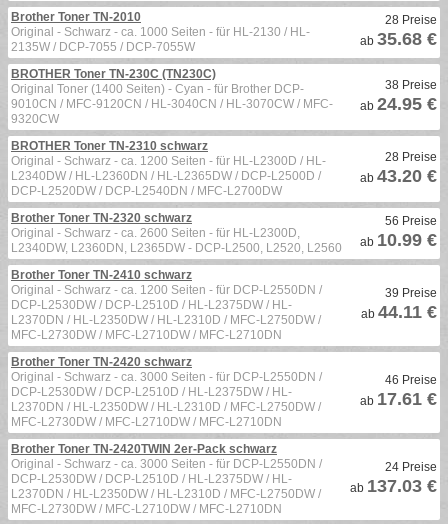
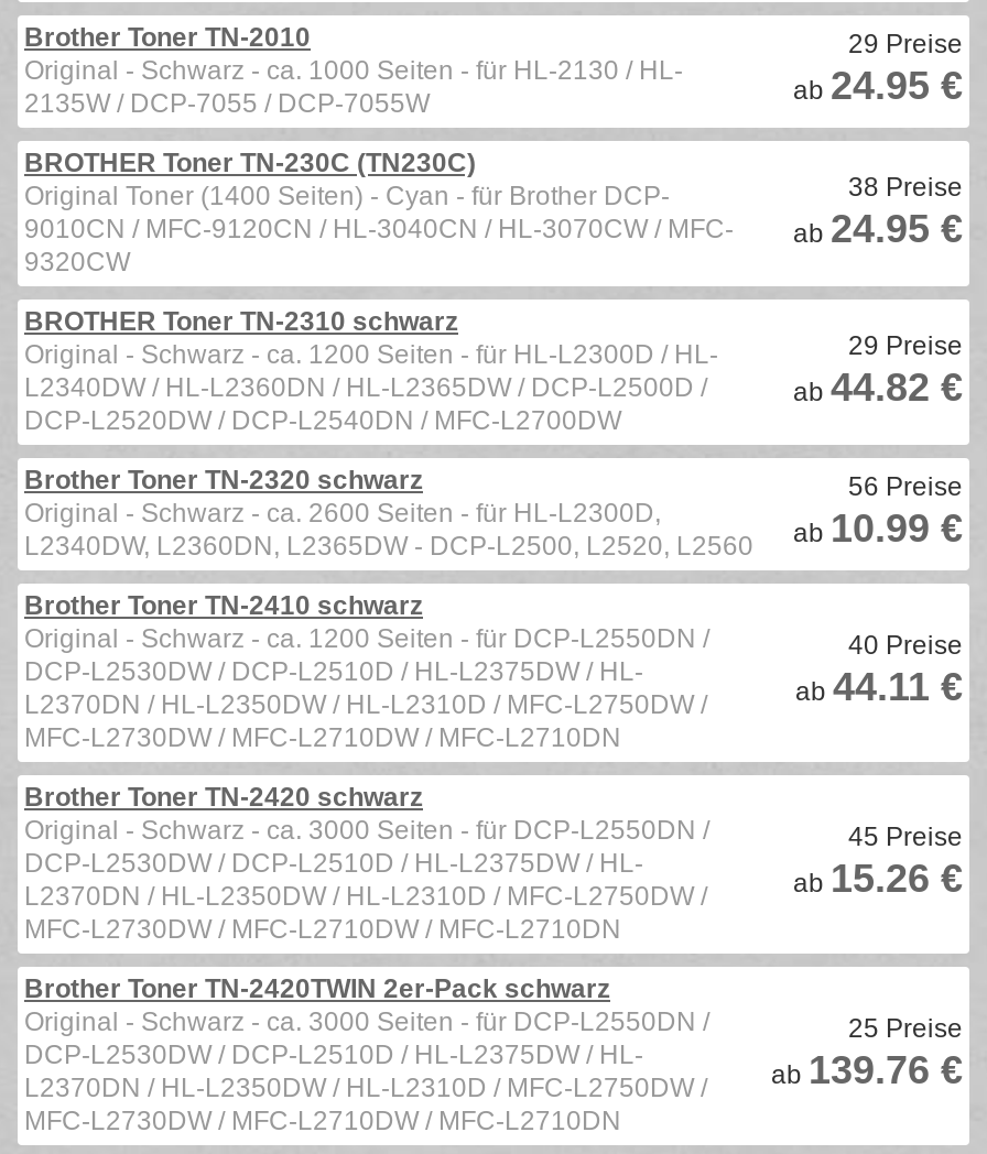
- 28 Preise
+ 29 Preise

- ab 35.68 €
+ ab 24.95 €

- 28 Preise
+ 29 Preise

- ab 43.20 €
+ ab 44.82 €

- 39 Preise
+ 40 Preise

- 46 Preise
+ 45 Preise

- ab 17.61 €
+ ab 15.26 €

- 24 Preise
+ 25 Preise

- ab 137.03 €
+ ab 139.76 €
